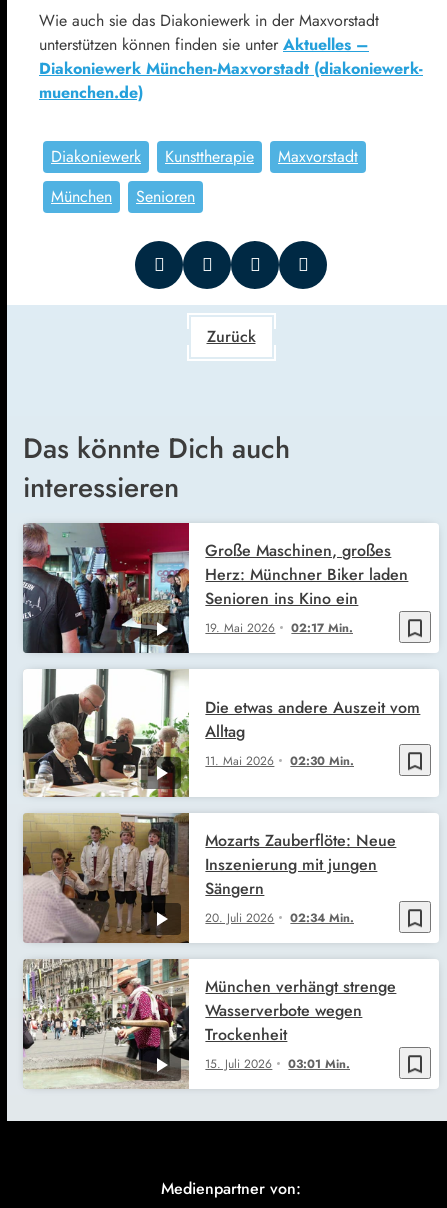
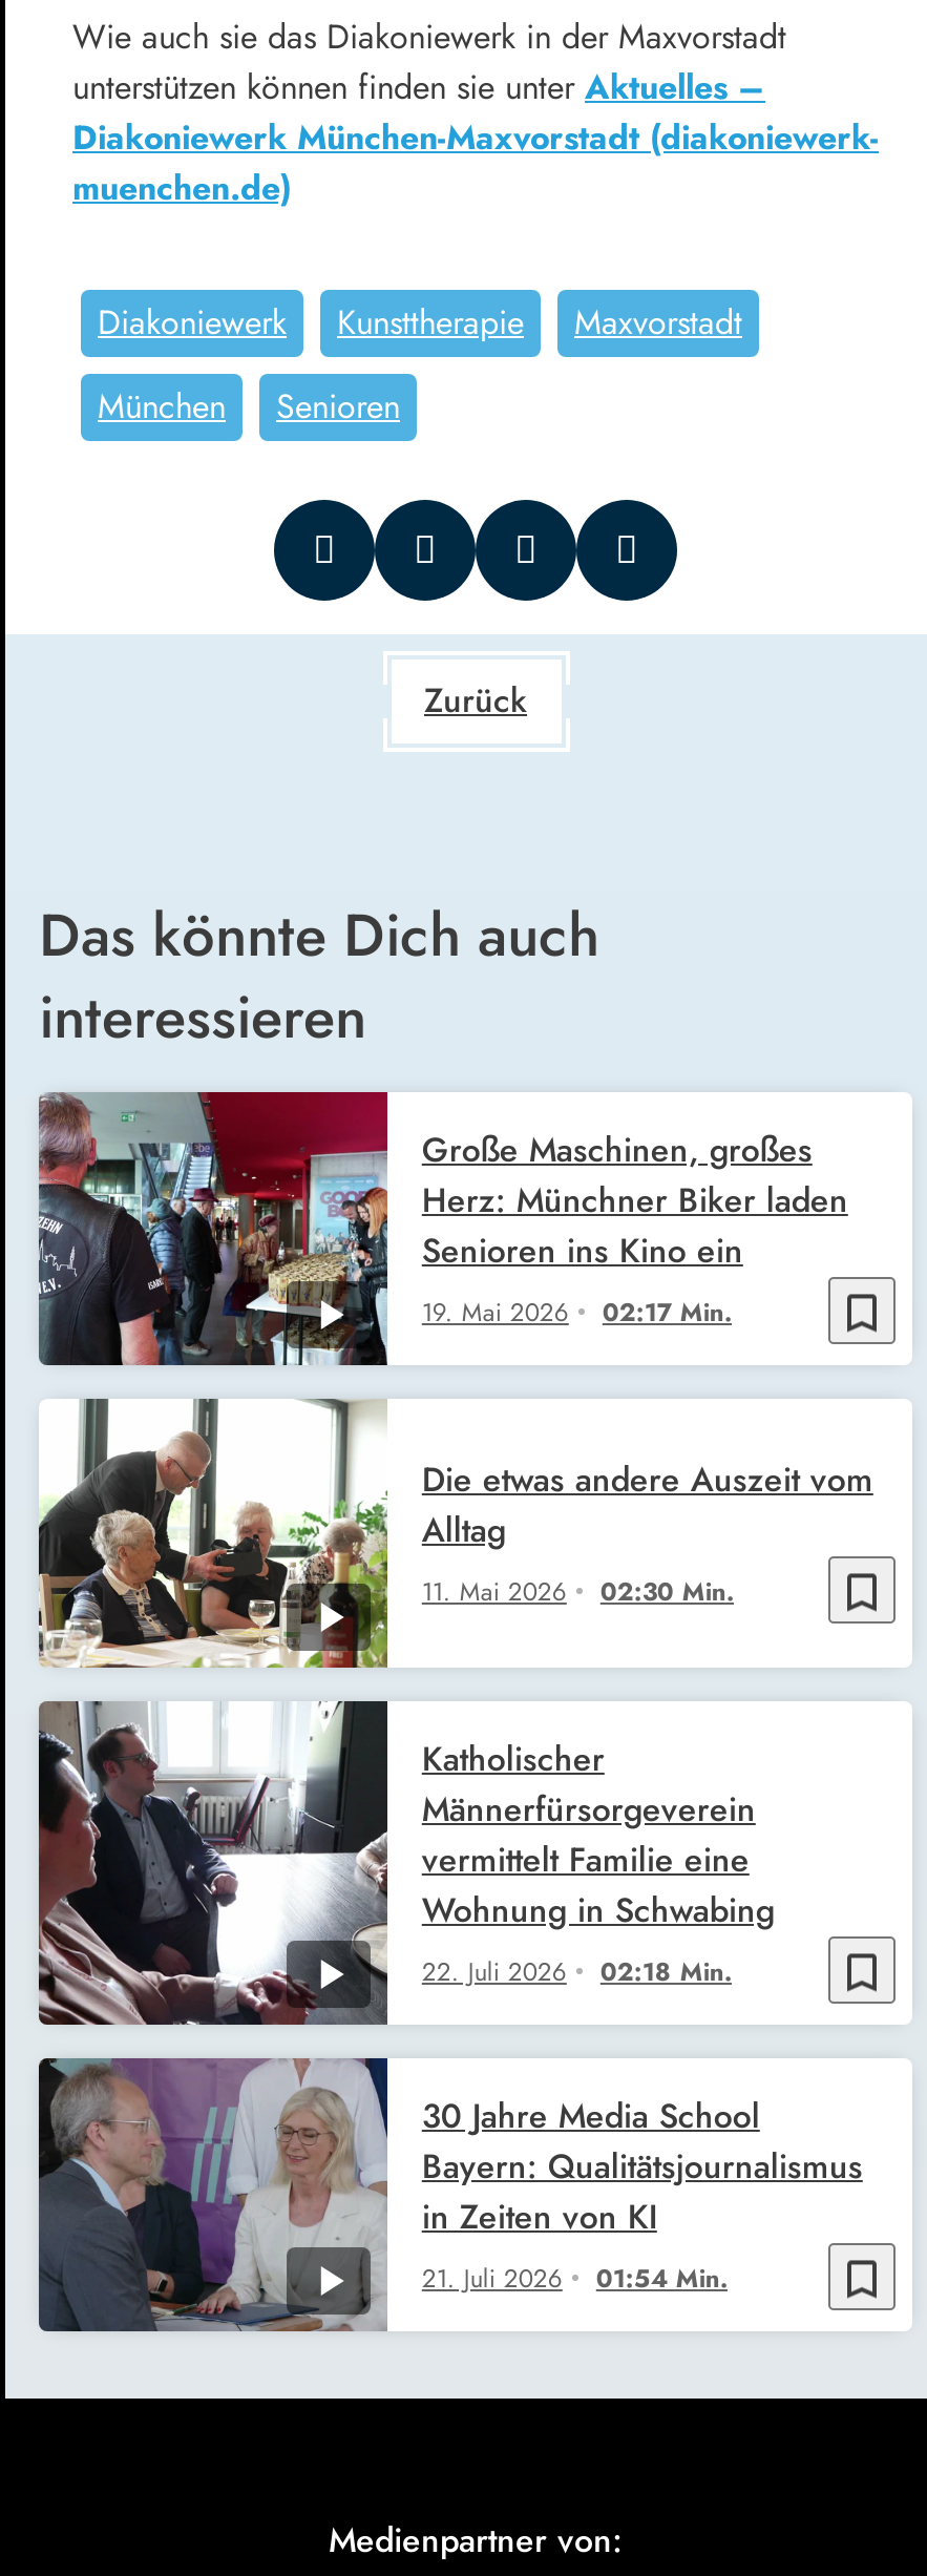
- [image]
- 20. Juli 2026
- 02:34 Min.
+ [image]
+ 22. Juli 2026
+ 02:18 Min.

- Mozarts Zauberflöte: Neue
- Inszenierung mit jungen
- Sängern
+ Katholischer
+ Männerfürsorgeverein
+ vermittelt Familie eine
+ Wohnung in Schwabing

- [image]
- 15. Juli 2026
- 03:01 Min.
+ [image]
+ 21. Juli 2026
+ 01:54 Min.

- München verhängt strenge
- Wasserverbote wegen
- Trockenheit
+ 30 Jahre Media School
+ Bayern: Qualitätsjournalismus
+ in Zeiten von KI
